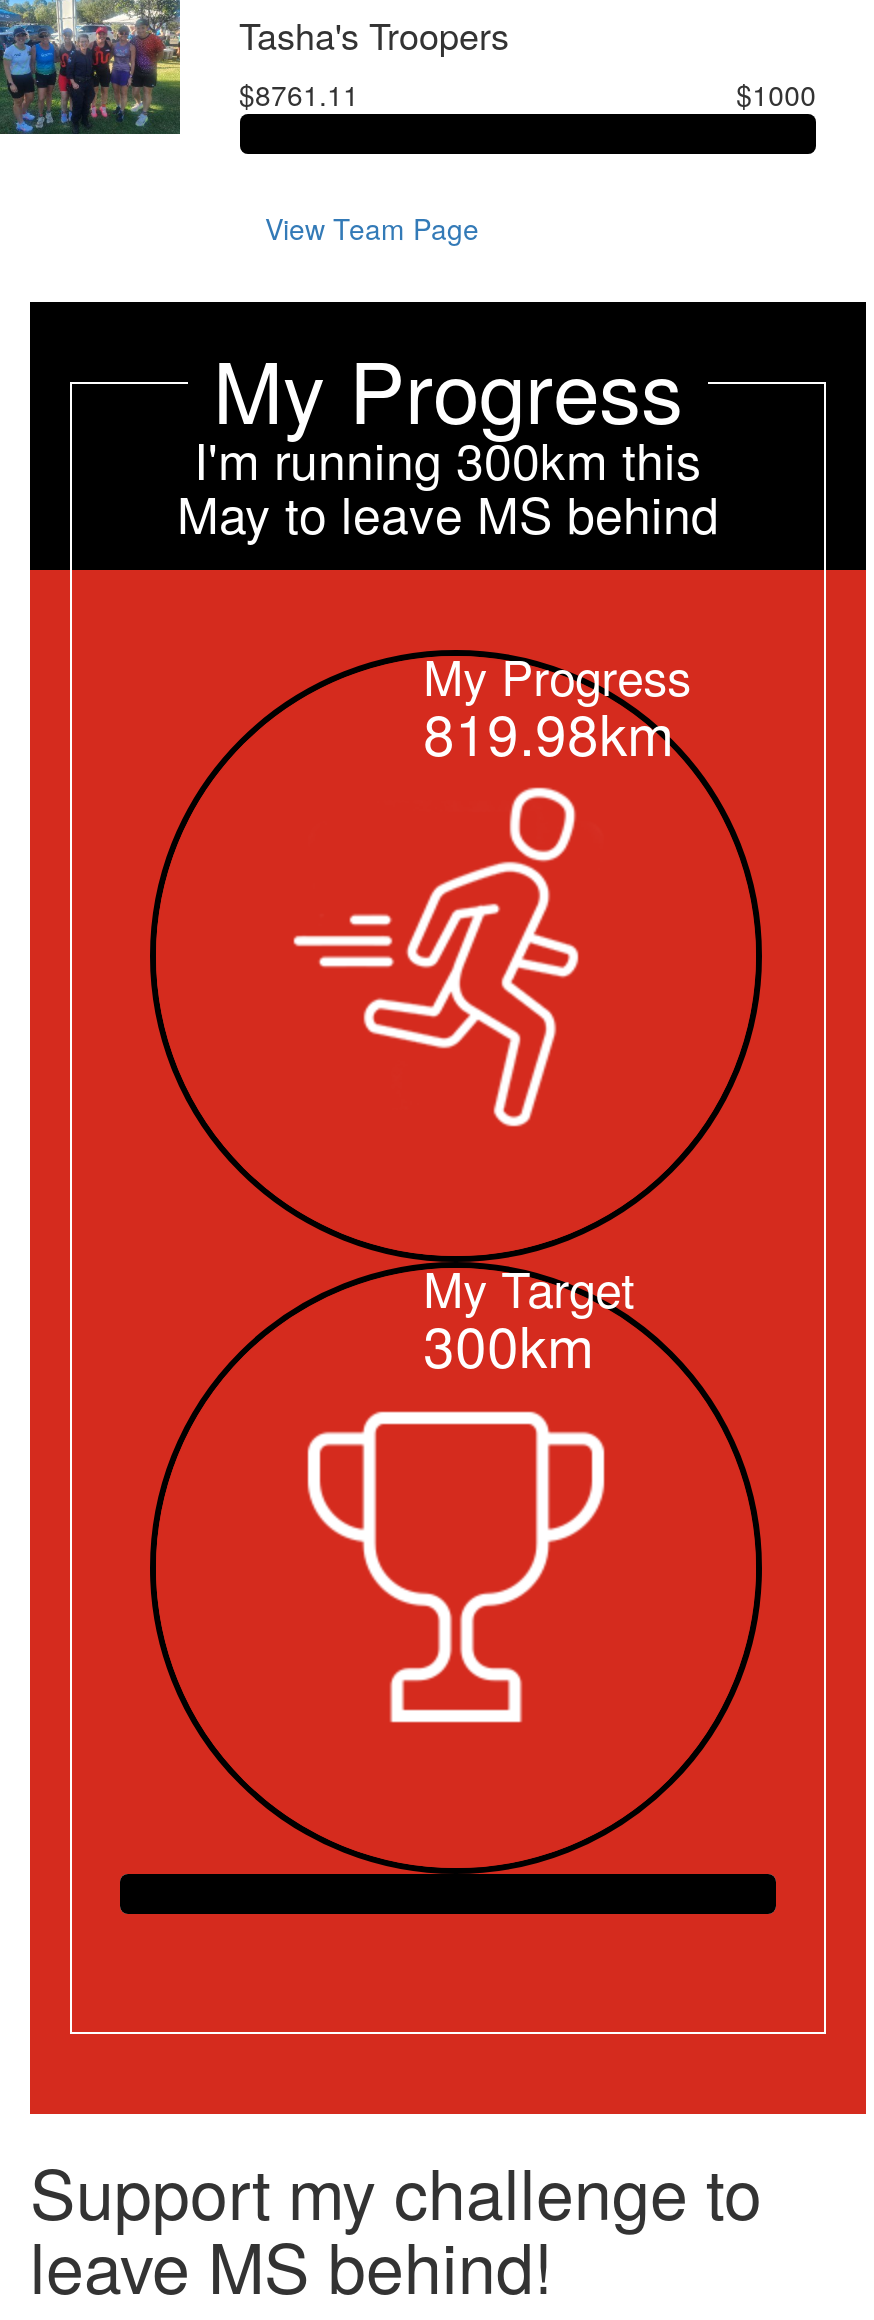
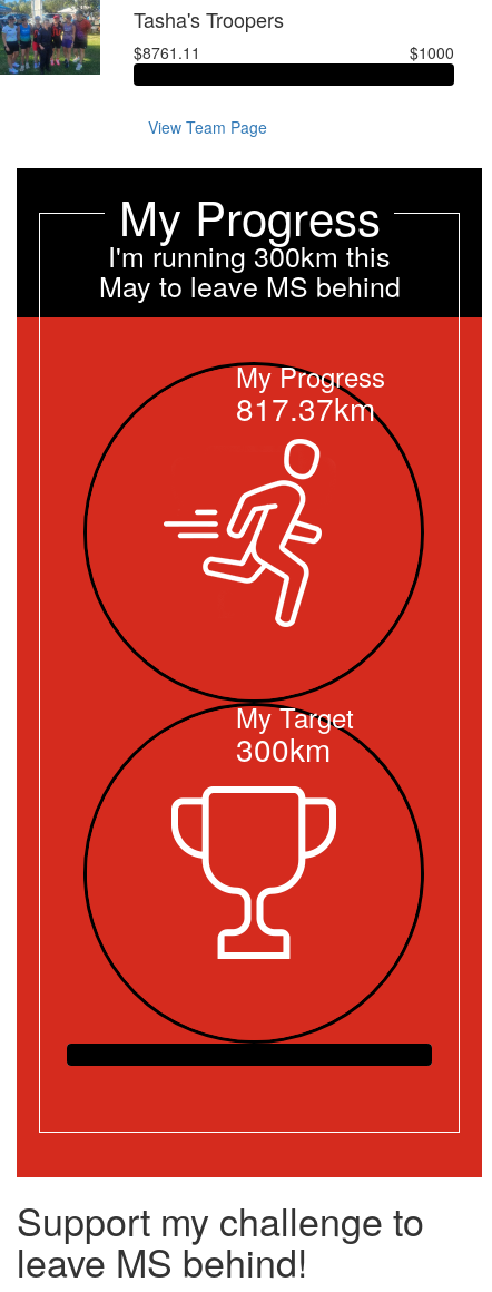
- 819.98km
+ 817.37km
